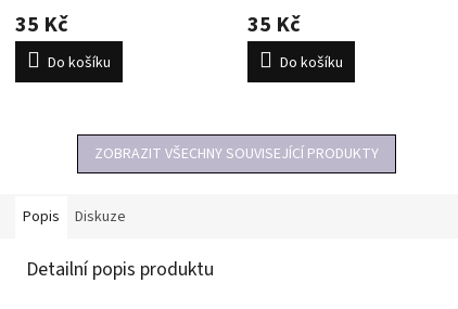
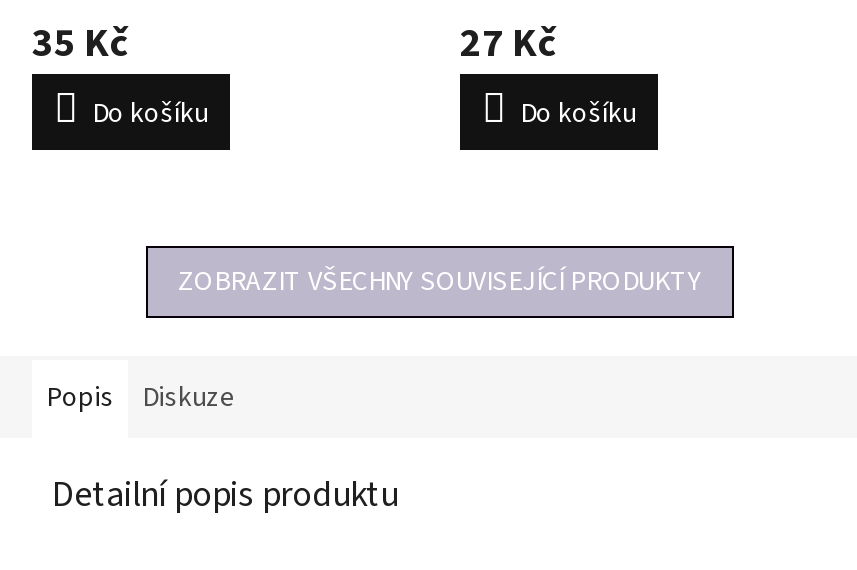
- 35 Kč
+ 27 Kč
